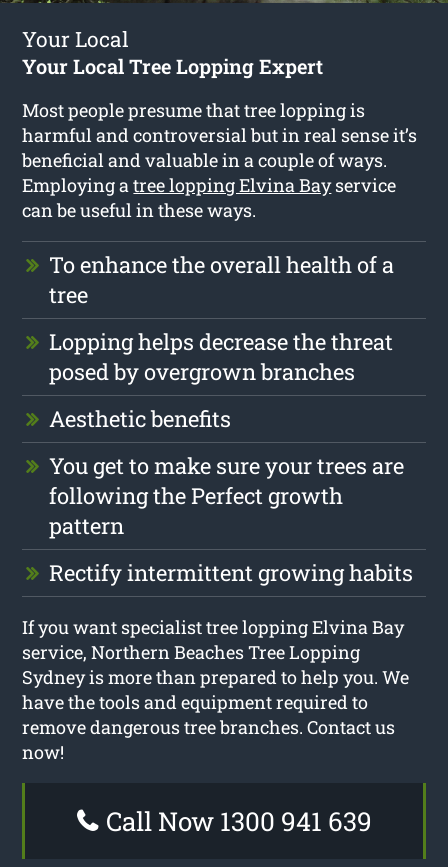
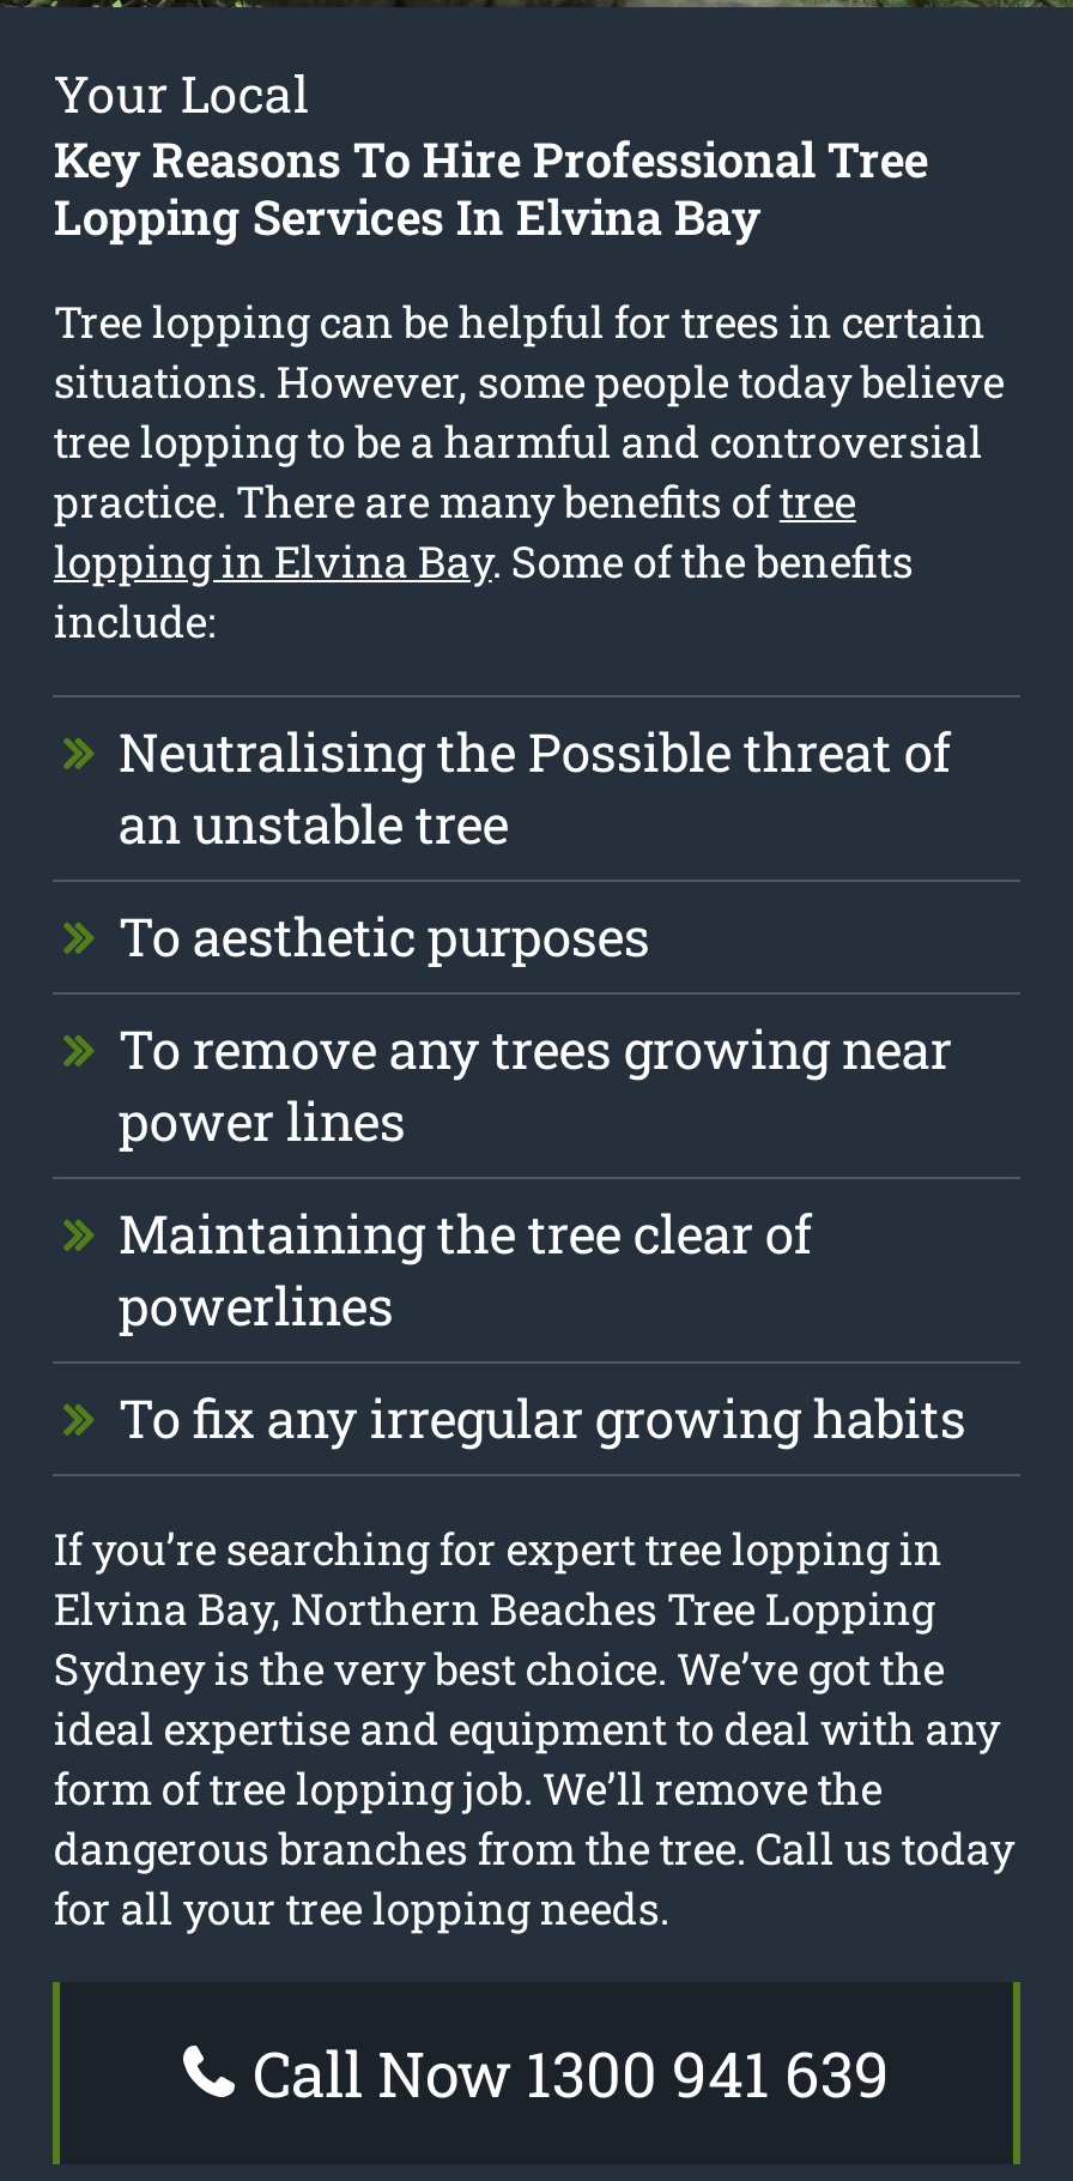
- Your Local Tree Lopping Expert
+ Key Reasons To Hire Professional Tree
+ Lopping Services In Elvina Bay

- Most people presume that tree lopping is
- harmful and controversial but in real sense it’s
- beneficial and valuable in a couple of ways.
- Employing a tree lopping Elvina Bay service
- can be useful in these ways.
+ Tree lopping can be helpful for trees in certain
+ situations. However, some people today believe
+ tree lopping to be a harmful and controversial
+ practice. There are many benefits oftree
+ lopping in Elvina Bay. Some of the benefits
+ include:

- To enhance the overall health of a
- tree
+ Neutralising the Possible threat of
+ an unstable tree

- Lopping helps decrease the threat
- posed by overgrown branches
+ To aesthetic purposes

- Aesthetic benefits
+ To remove any trees growing near
+ power lines

- You get to make sure your trees are
- following the Perfect growth
- pattern
+ Maintaining the tree clear of
+ powerlines

- Rectify intermittent growing habits
+ To fix any irregular growing habits

- If you want specialist tree lopping Elvina Bay
- service, Northern Beaches Tree Lopping
- Sydney is more than prepared to help you. We
- have the tools and equipment required to
- remove dangerous tree branches. Contact us
- now!
+ If you’re searching for expert tree lopping in
+ Elvina Bay, Northern Beaches Tree Lopping
+ Sydney is the very best choice. We’ve got the
+ ideal expertise and equipment to deal with any
+ form of tree lopping job. We’ll remove the
+ dangerous branches from the tree. Call us today
+ for all your tree lopping needs.
